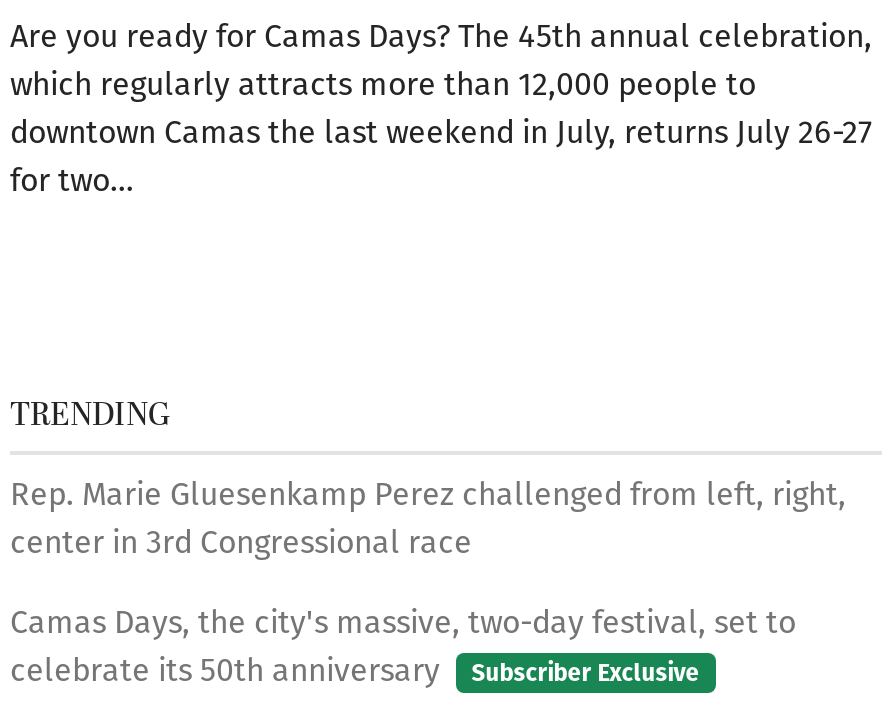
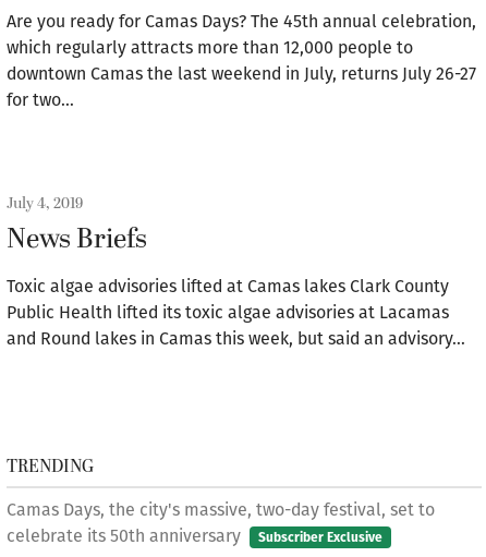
+ July 4, 2019
+ News Briefs
+ Toxic algae advisories lifted at Camas lakes Clark County
+ Public Health lifted its toxic algae advisories at Lacamas
+ and Round lakes in Camas this week, but said an advisory…

moved down: TRENDING

- Rep. Marie Gluesenkamp Perez challenged from left, right,
- center in 3rd Congressional race
